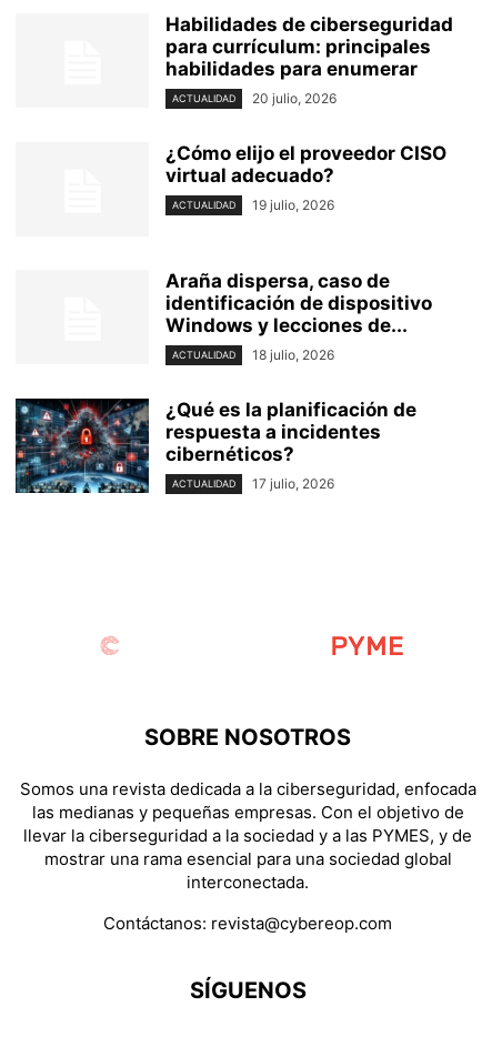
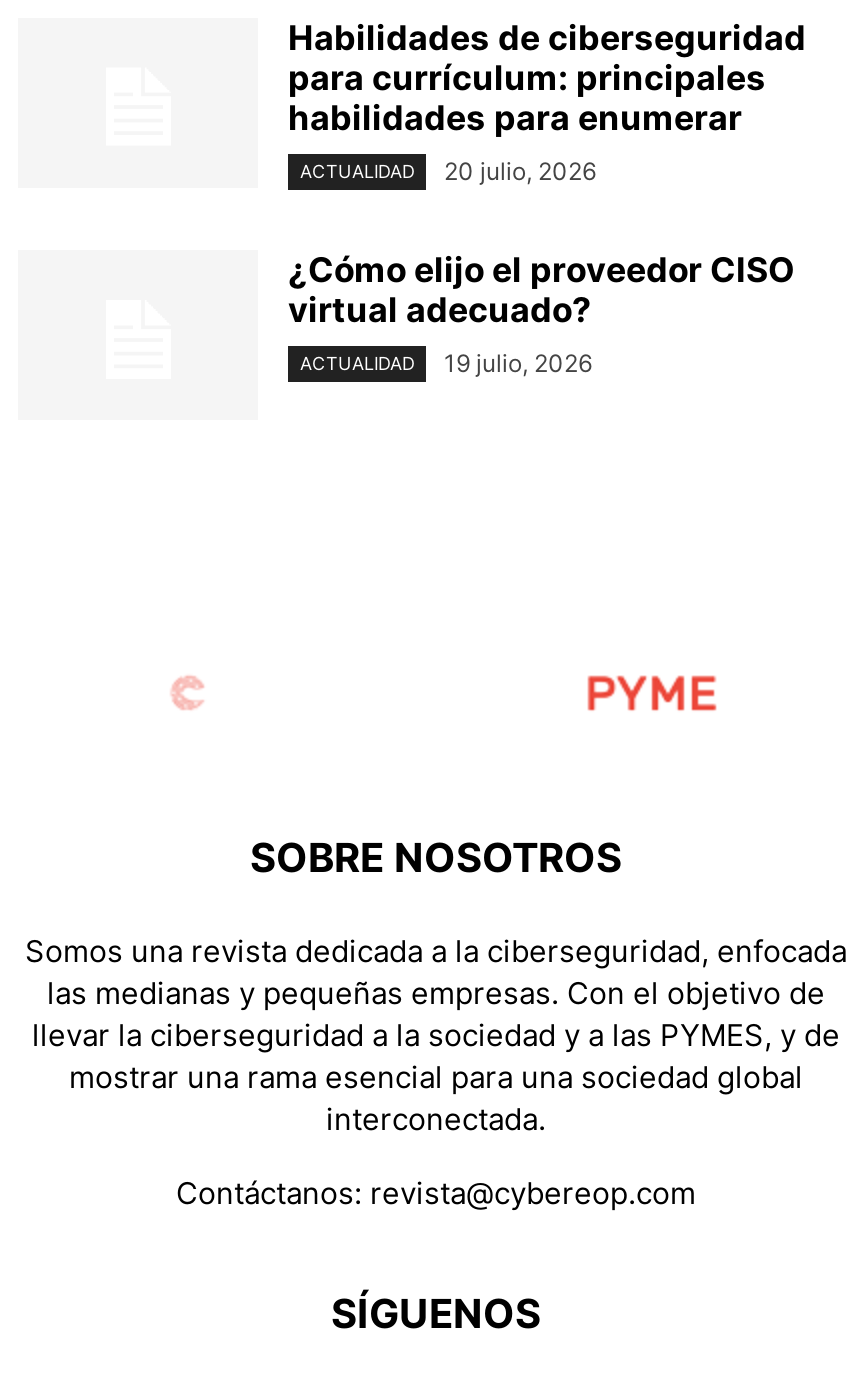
- [image]
- Araña dispersa, caso de
- identificación de dispositivo
- Windows y lecciones de...
- ACTUALIDAD
- 18 julio, 2026
- ¿Qué es la planificación de
- respuesta a incidentes
- cibernéticos?
- ACTUALIDAD
- 17 julio, 2026
